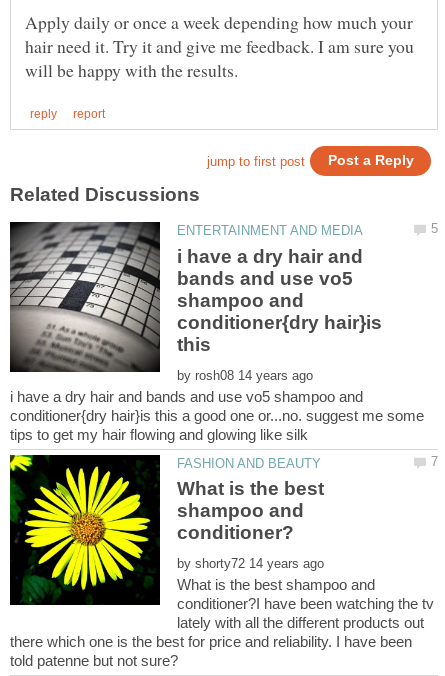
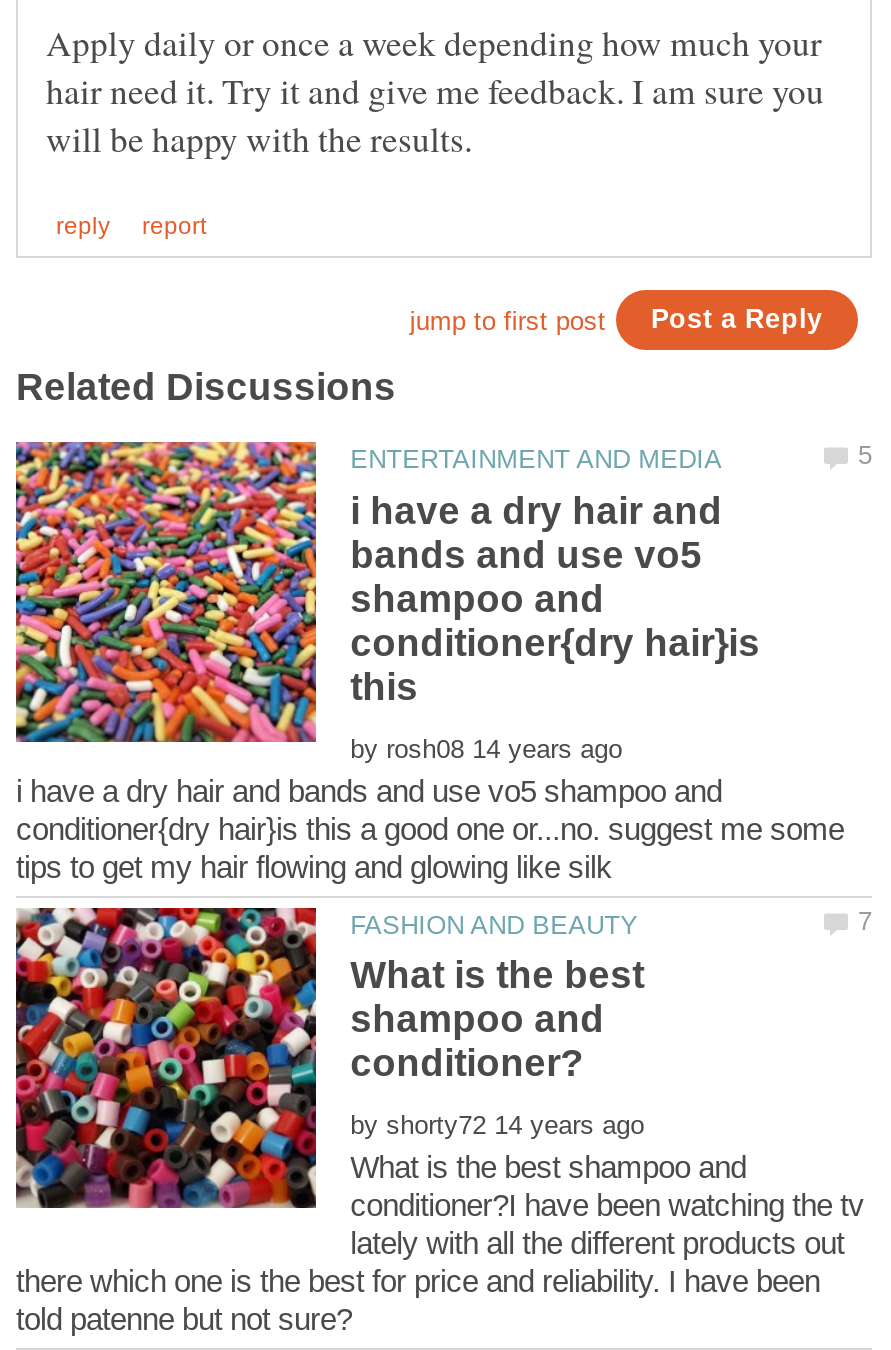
- [image]
+ [image]

- [image]
+ [image]
